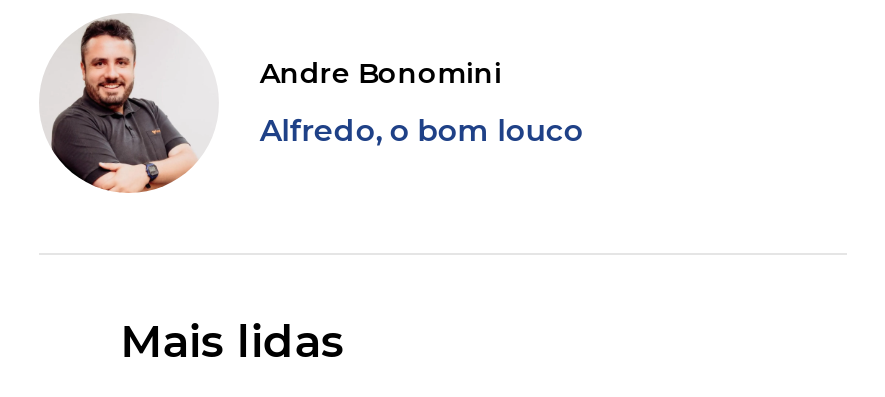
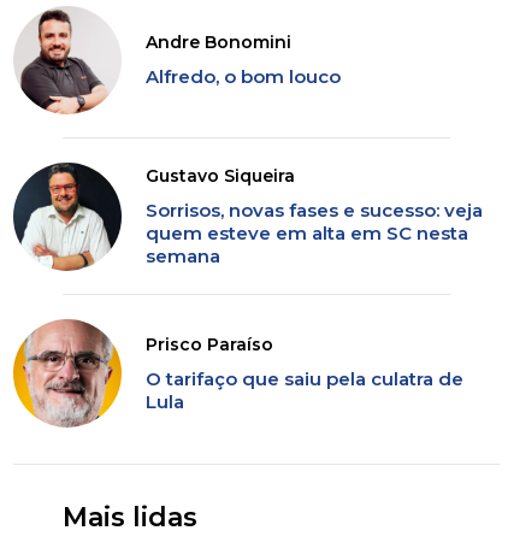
+ [image]
+ Gustavo Siqueira
+ Sorrisos, novas fases e sucesso: veja
+ quem esteve em alta em SC nesta
+ semana

+ [image]
+ Prisco Paraíso
+ O tarifaço que saiu pela culatra de
+ Lula
